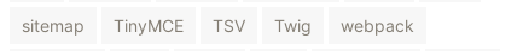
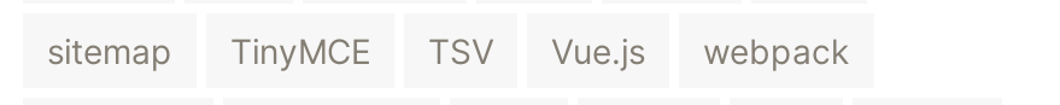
- Twig
+ Vue.js
